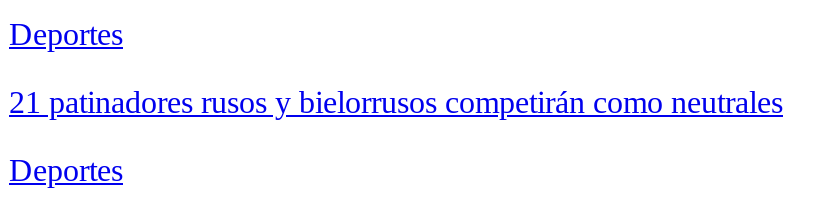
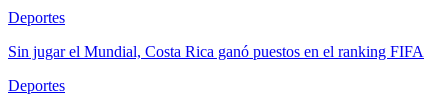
- 21 patinadores rusos y bielorrusos competirán como neutrales
+ Sin jugar el Mundial, Costa Rica ganó puestos en el ranking FIFA
